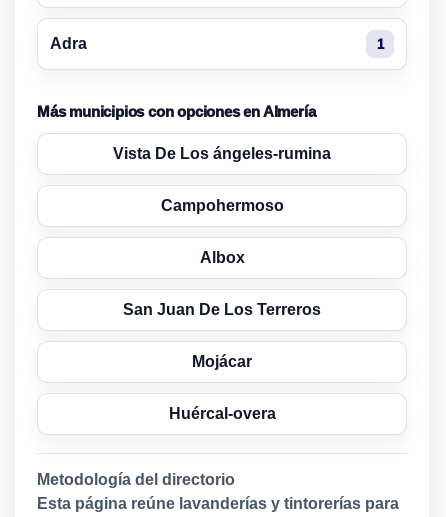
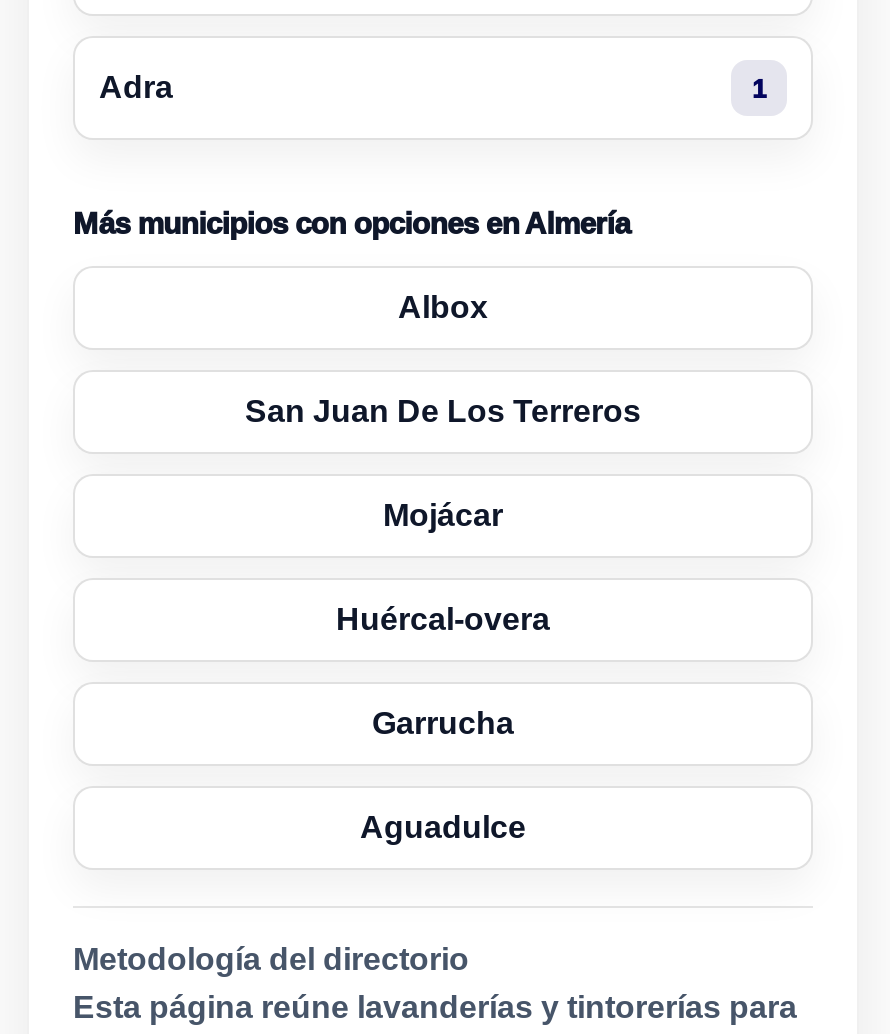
- Vista De Los ángeles-rumina
- Campohermoso

moved up: Albox | San Juan De Los Terreros | Mojácar | Huércal-overa

+ Garrucha
+ Aguadulce
